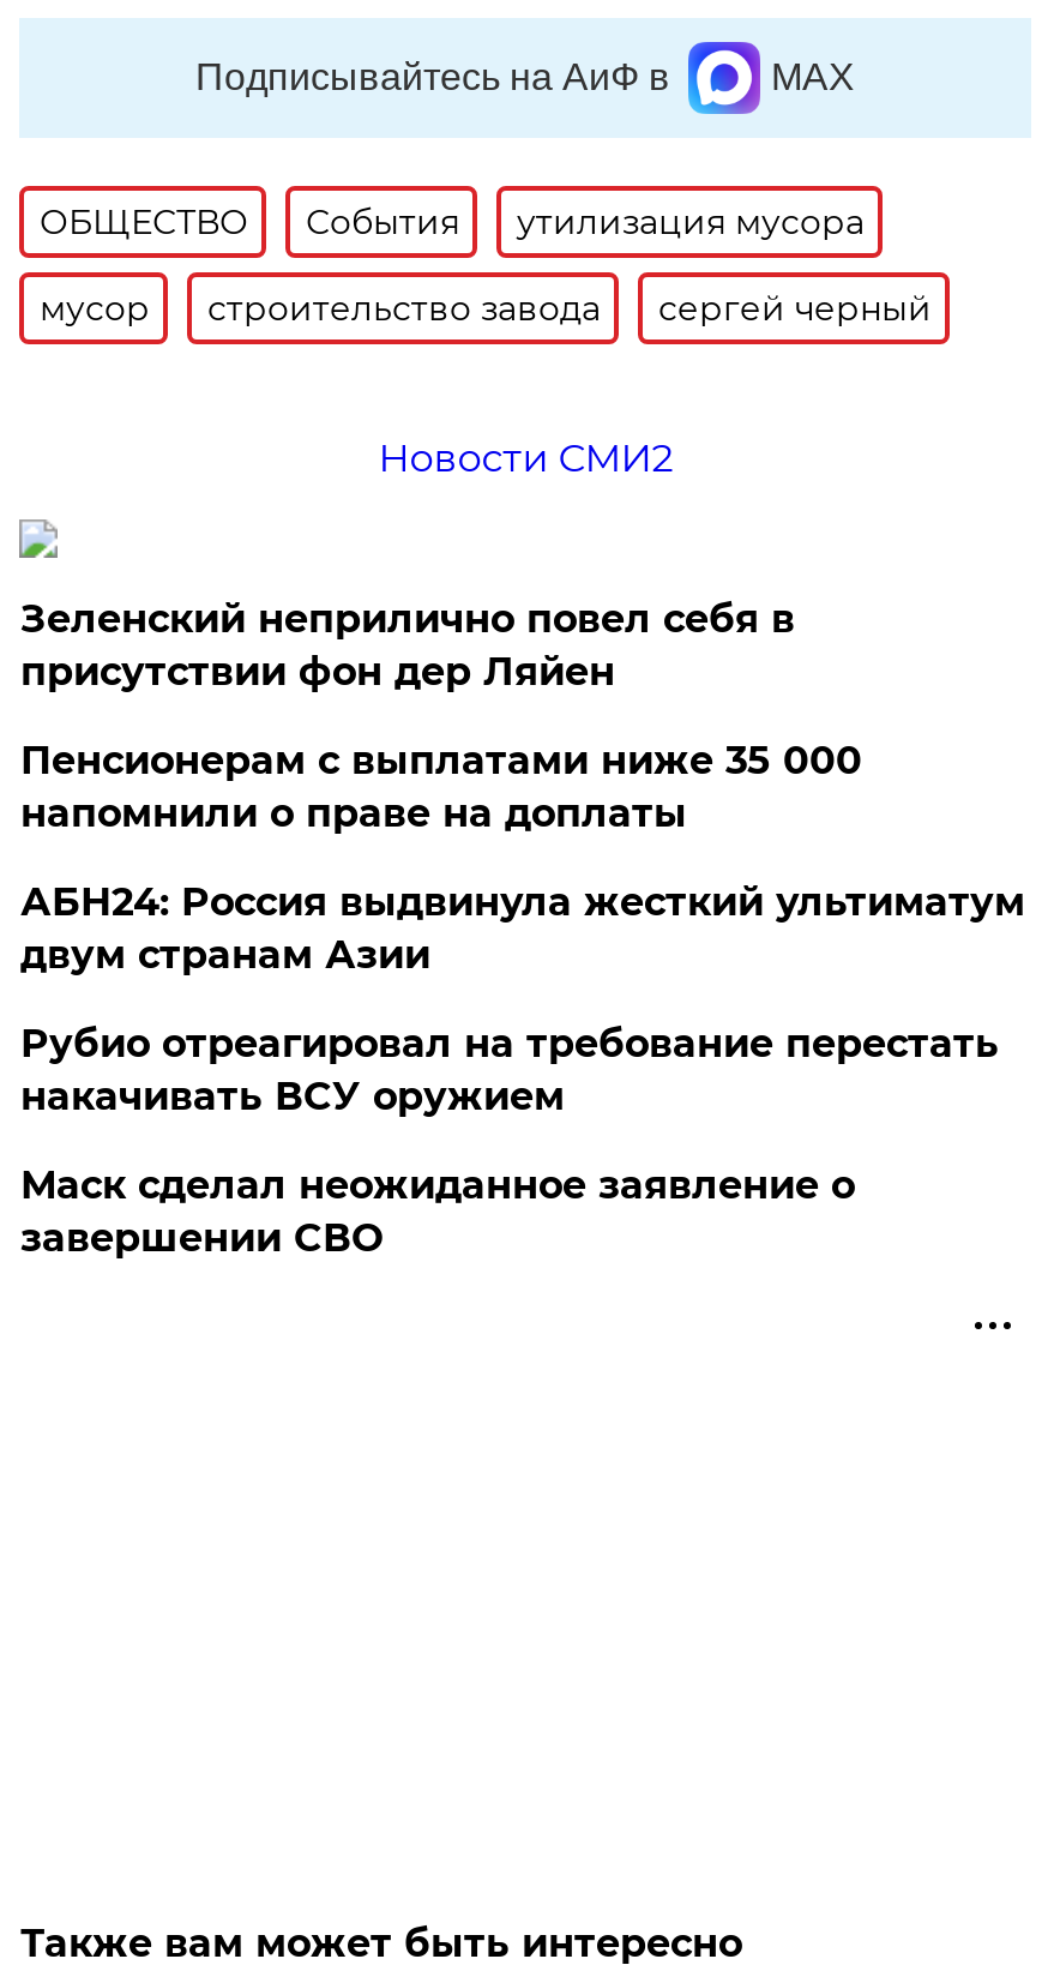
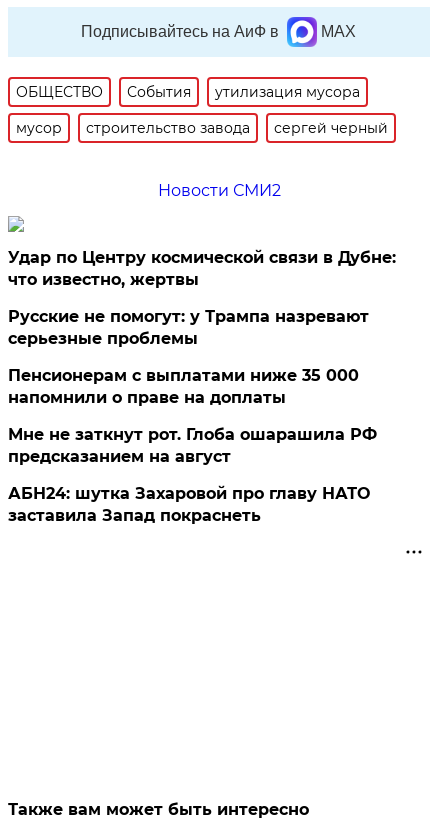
- Зеленский неприлично повел cебя в
- присутствии фон дер Ляйен
+ Удар по Центру космической связи в Дубне:
+ что известно, жертвы
+ Русские не помогут: у Трампа назревают
+ серьезные проблемы

moved down: Пенсионерам с выплатами ниже 35 000 | напомнили о праве на доплаты

- АБН24: Россия выдвинула жесткий ультиматум
- двум странам Азии
- Рубио отреагировал на требование перестать
- накачивать ВСУ оружием
- Маск сделал неожиданное заявление о
- завершении СВО
+ Мне не заткнут рот. Глоба ошарашила РФ
+ предсказанием на август
+ АБН24: шутка Захаровой про главу НАТО
+ заставила Запад покраснеть
